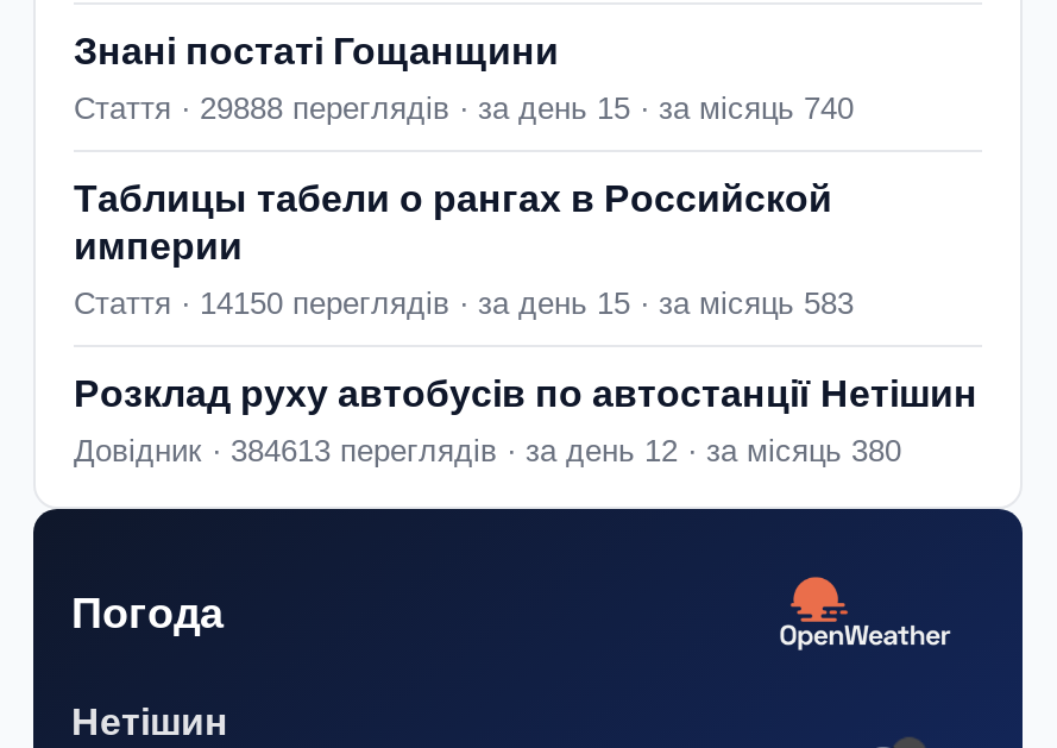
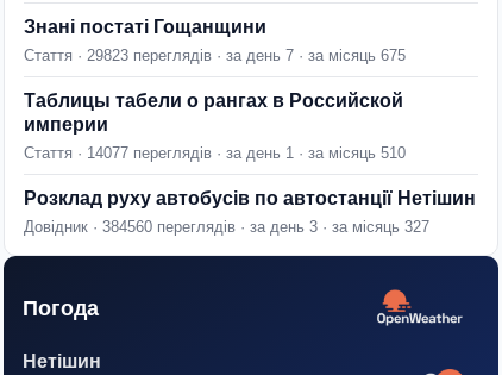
- Стаття · 29888 переглядів · за день 15 · за місяць 740
+ Стаття · 29823 переглядів · за день 7 · за місяць 675

- Стаття · 14150 переглядів · за день 15 · за місяць 583
+ Стаття · 14077 переглядів · за день 1 · за місяць 510

- Довідник · 384613 переглядів · за день 12 · за місяць 380
+ Довідник · 384560 переглядів · за день 3 · за місяць 327
